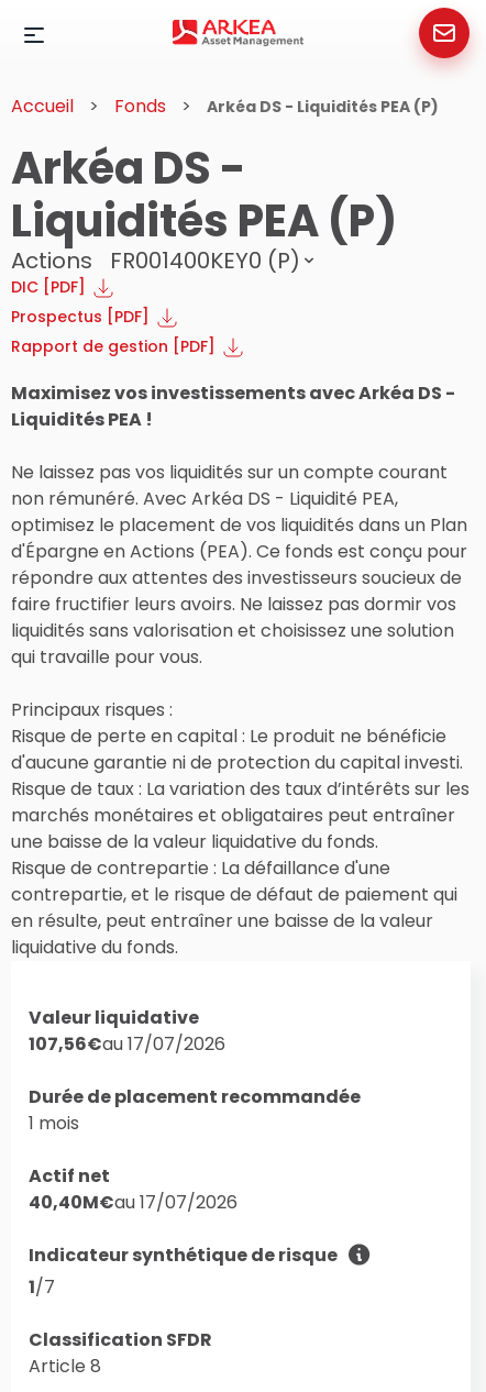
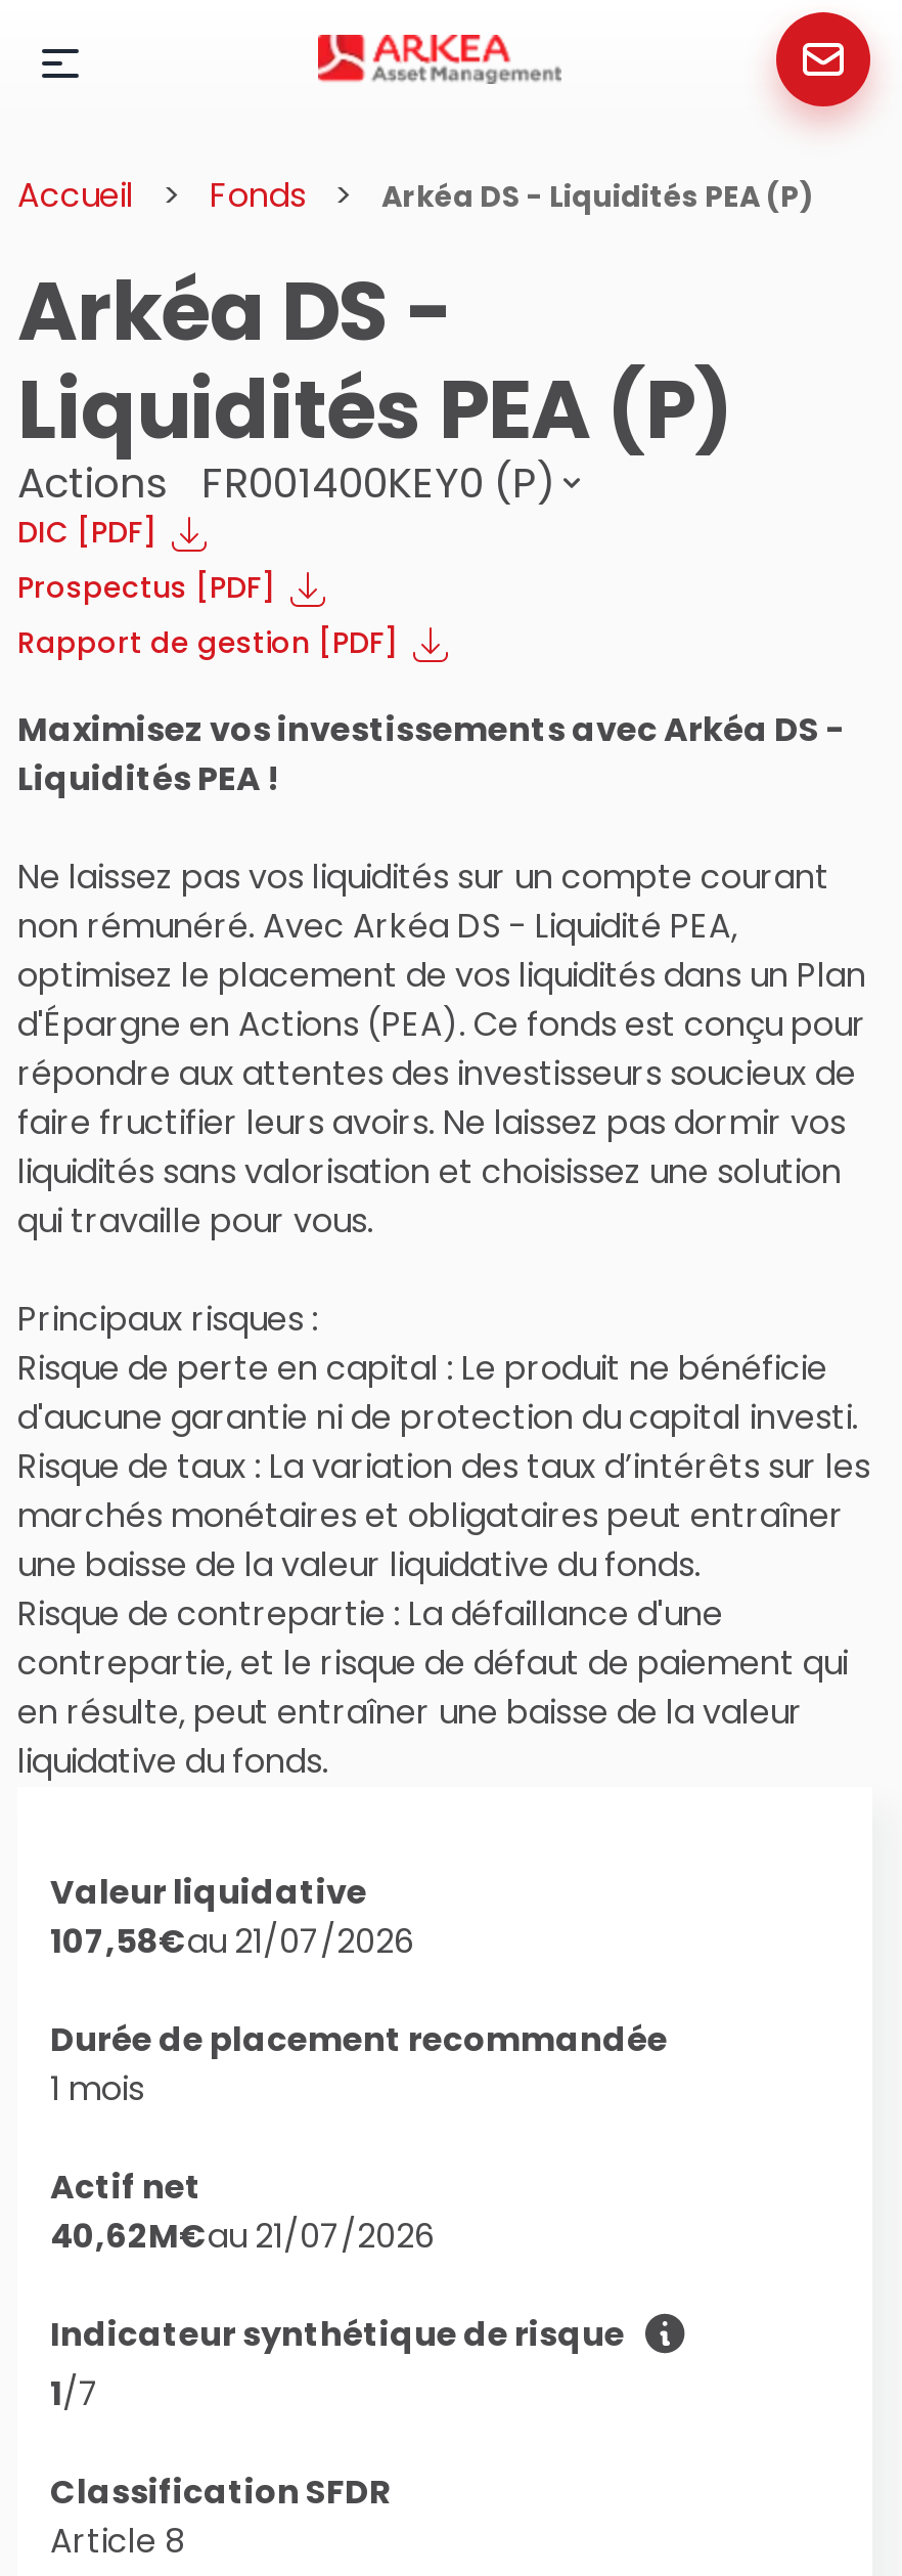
- 107,56€au 17/07/2026
+ 107,58€au 21/07/2026

- 40,40M€au 17/07/2026
+ 40,62M€au 21/07/2026
